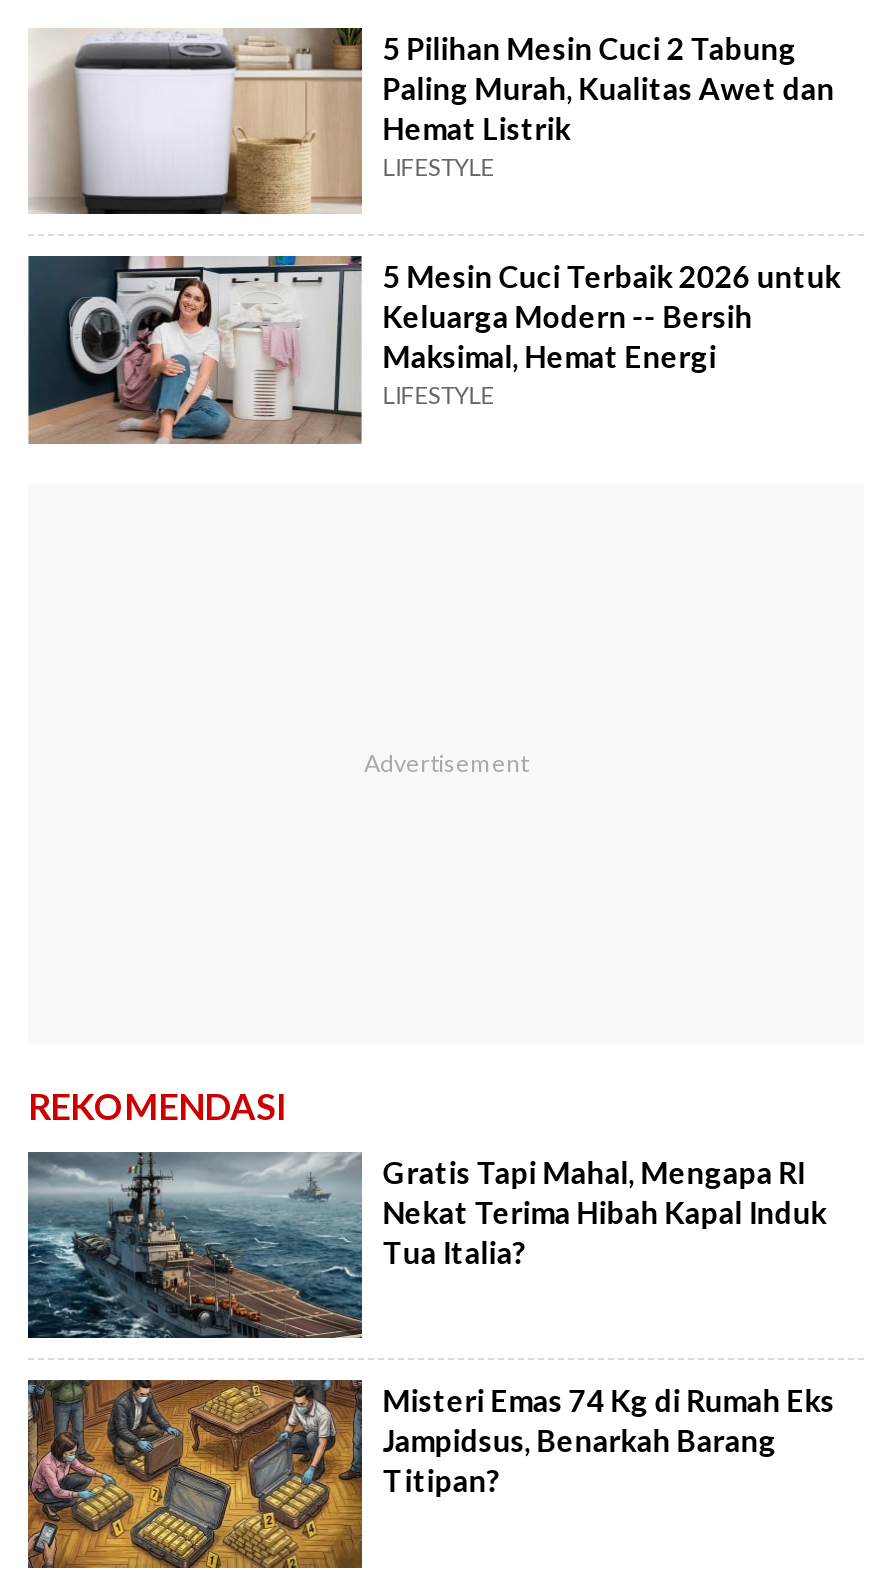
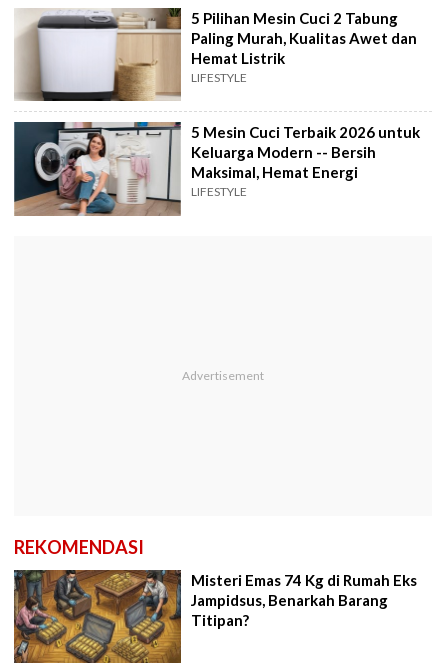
- [image]
- Gratis Tapi Mahal, Mengapa RI
- Nekat Terima Hibah Kapal Induk
- Tua Italia?
